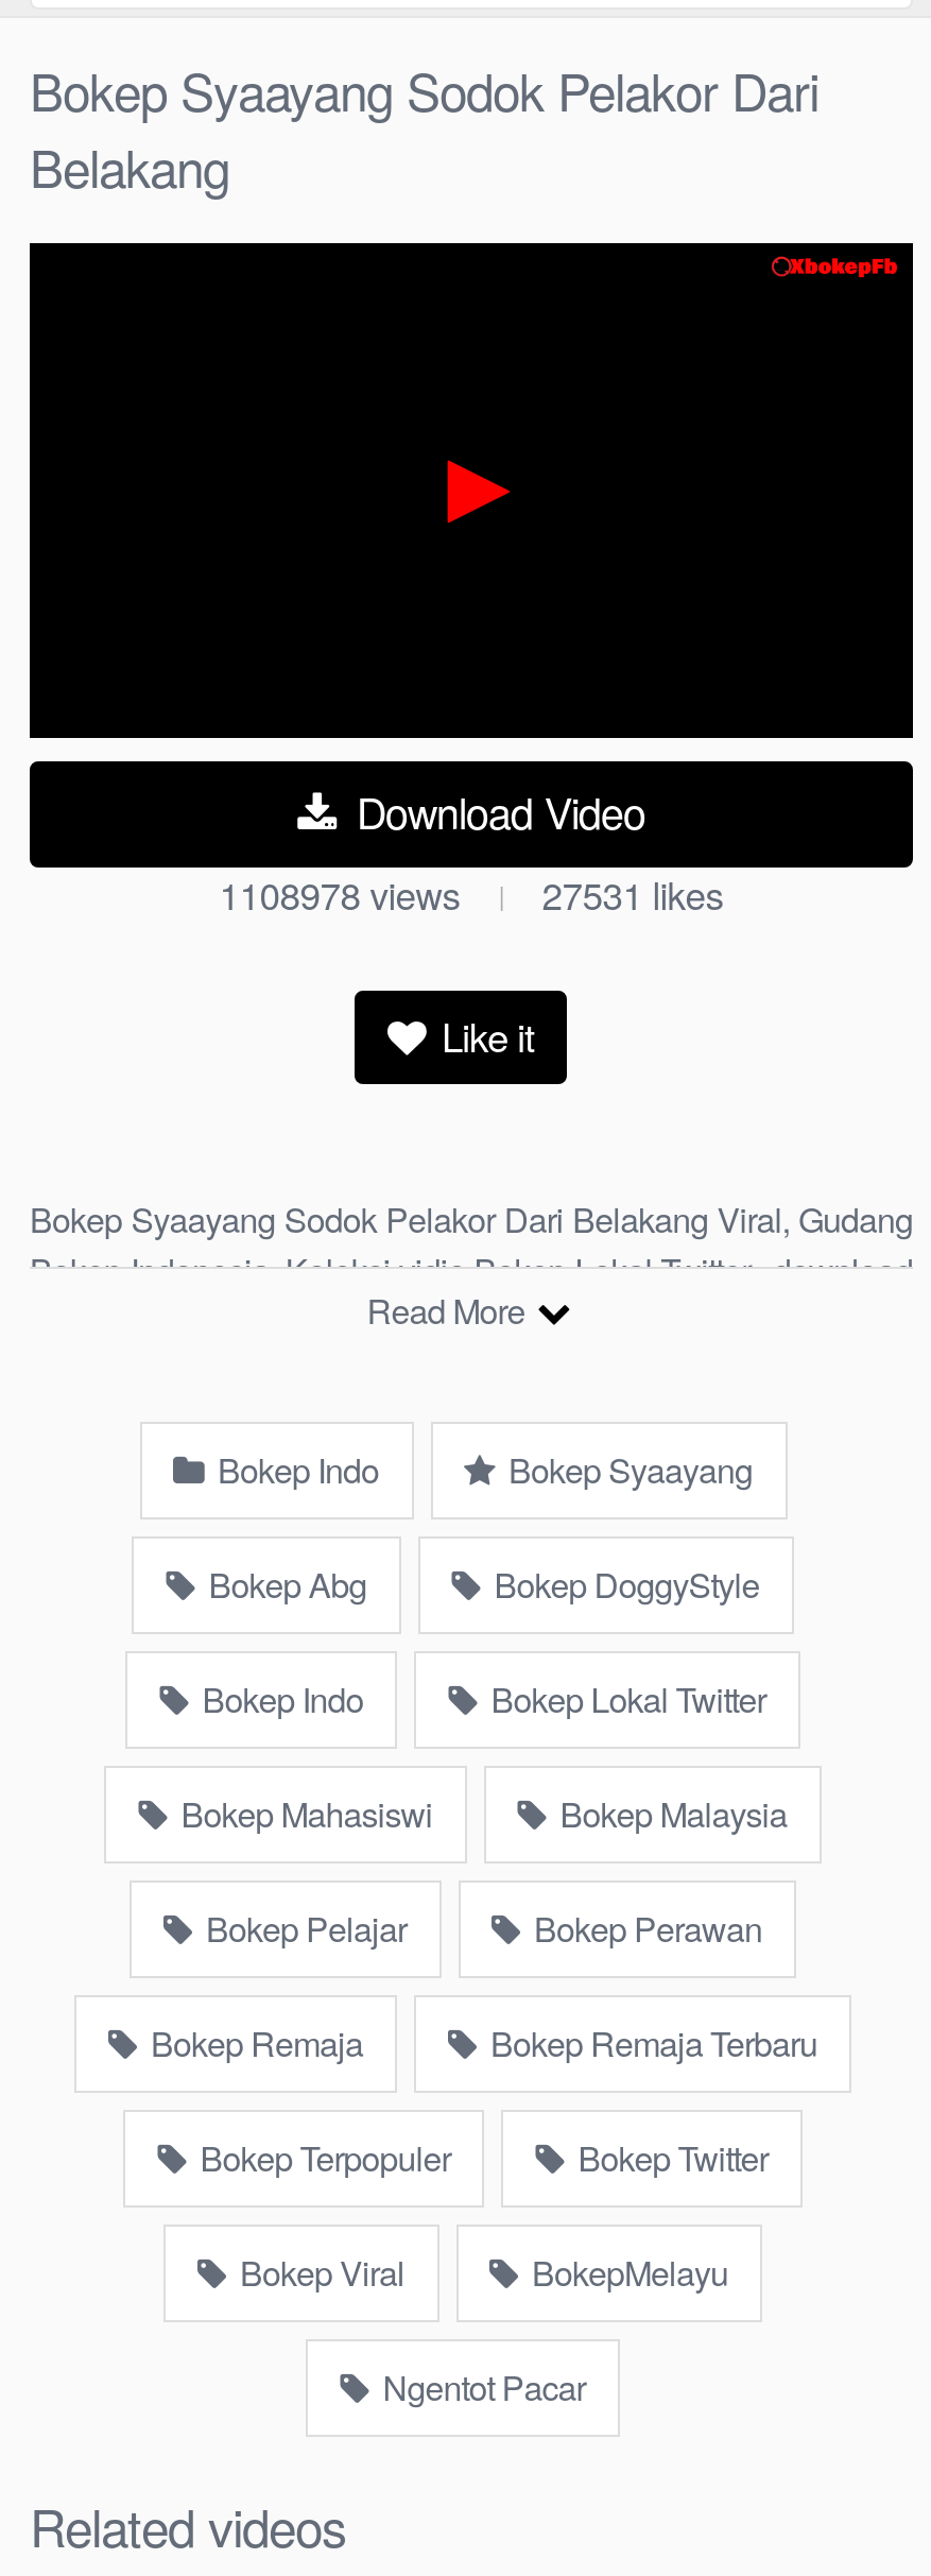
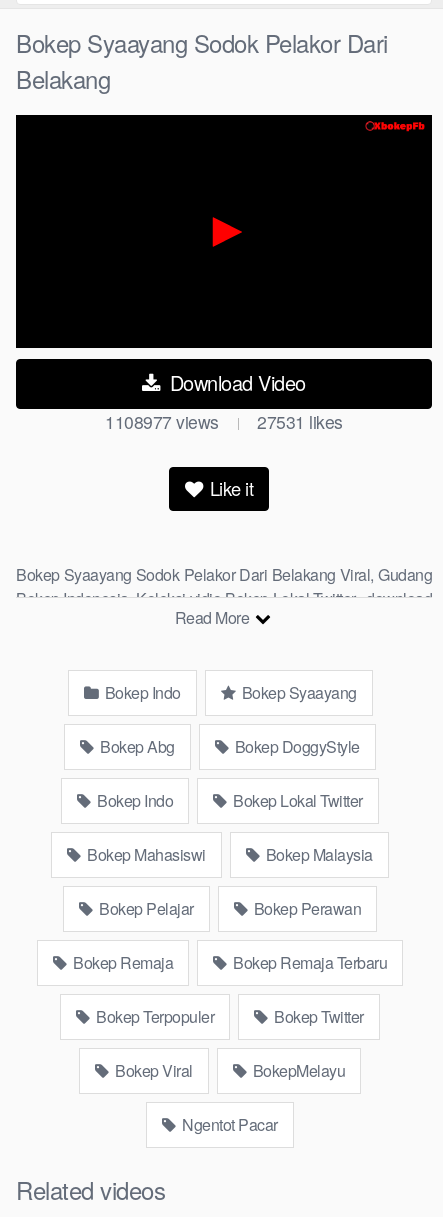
- 1108978views
+ 1108977views
